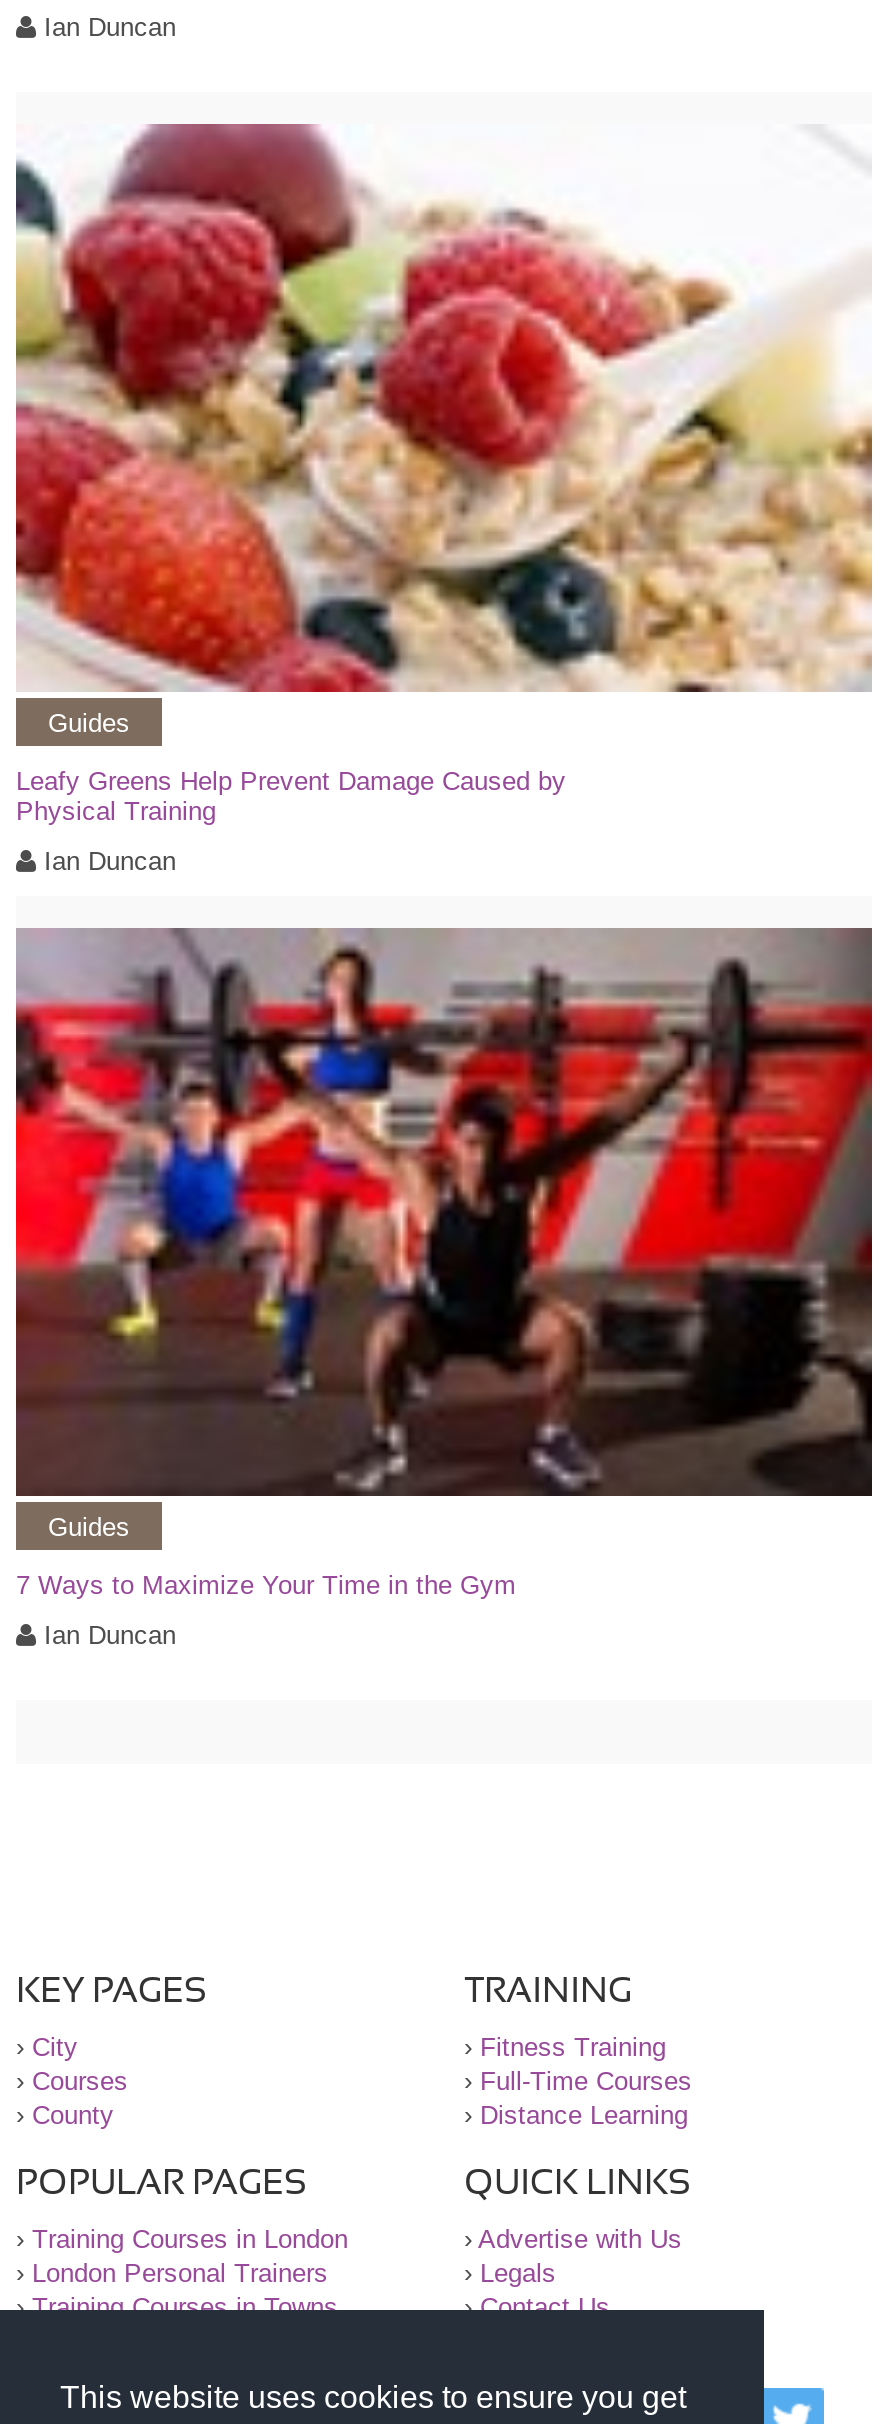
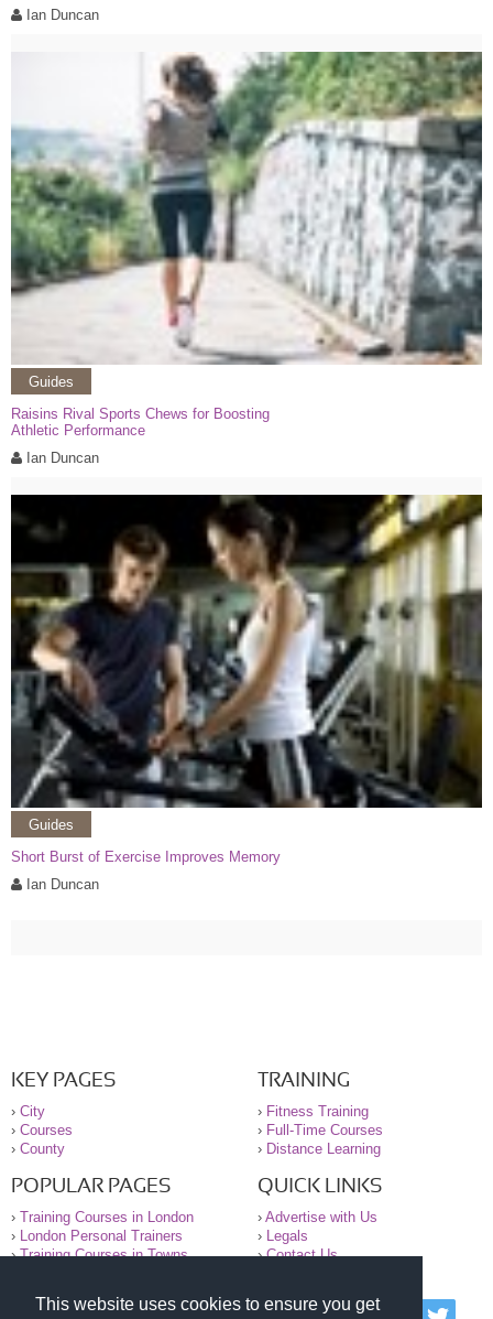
- [image]
- Leafy Greens Help Prevent Damage Caused by
- Physical Training
+ [image]
+ Raisins Rival Sports Chews for Boosting
+ Athletic Performance

- [image]
- 7 Ways to Maximize Your Time in the Gym
+ [image]
+ Short Burst of Exercise Improves Memory
